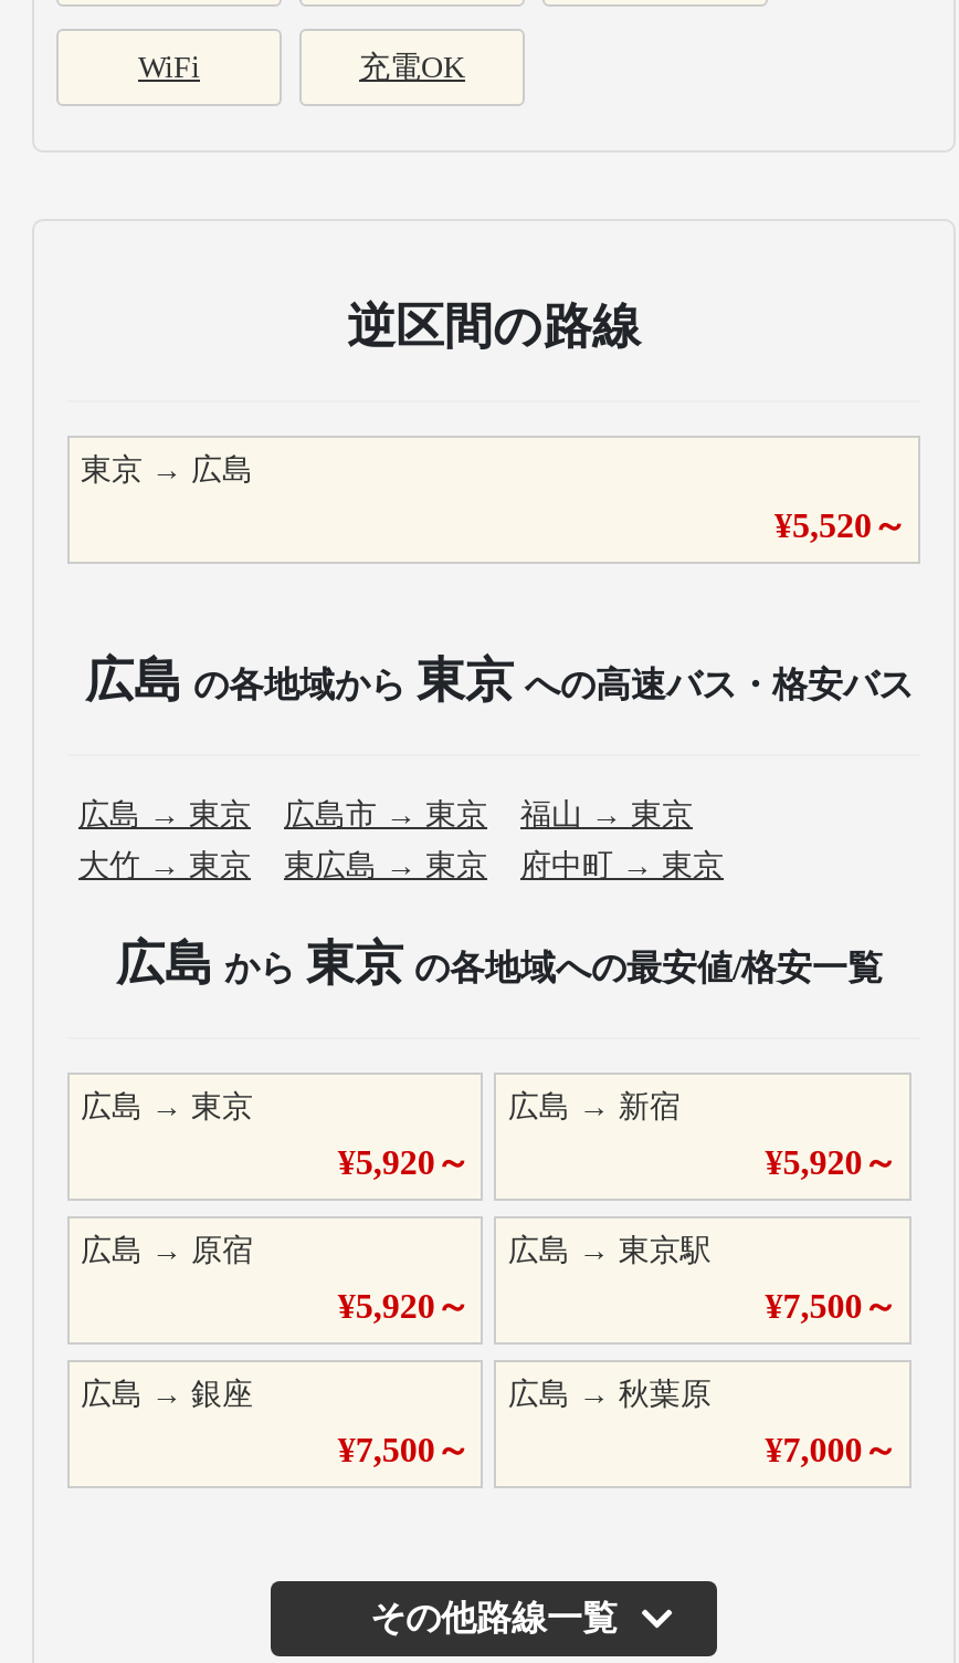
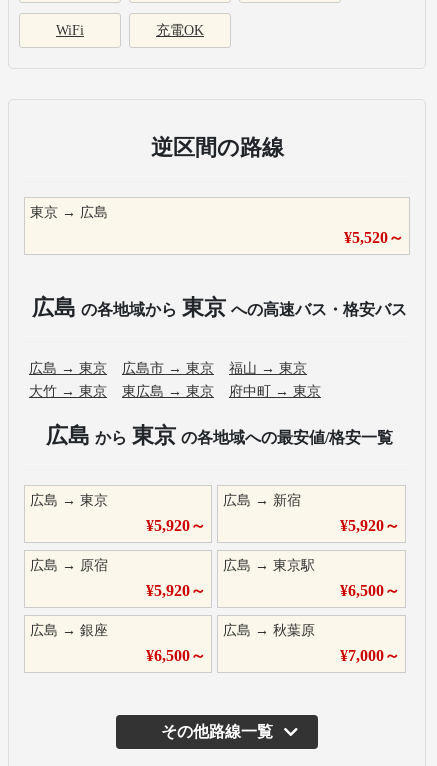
- ¥7,500～
+ ¥6,500～

- ¥7,500～
+ ¥6,500～
